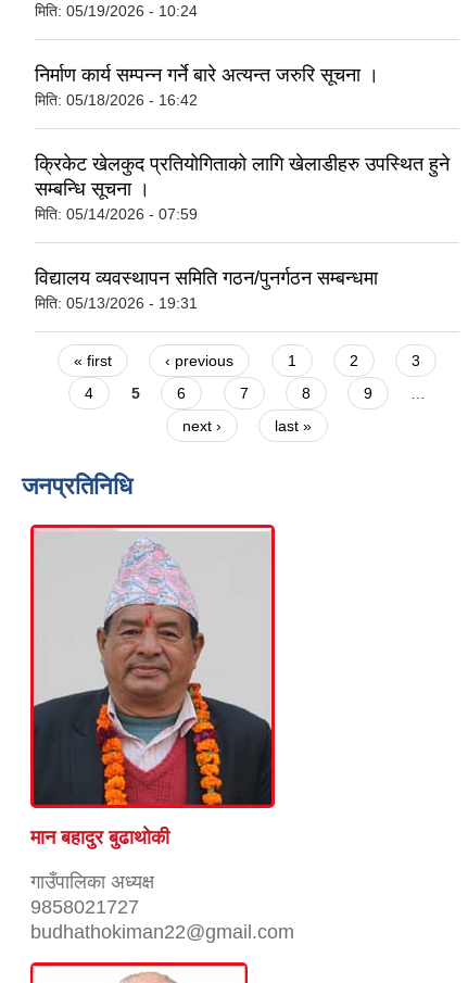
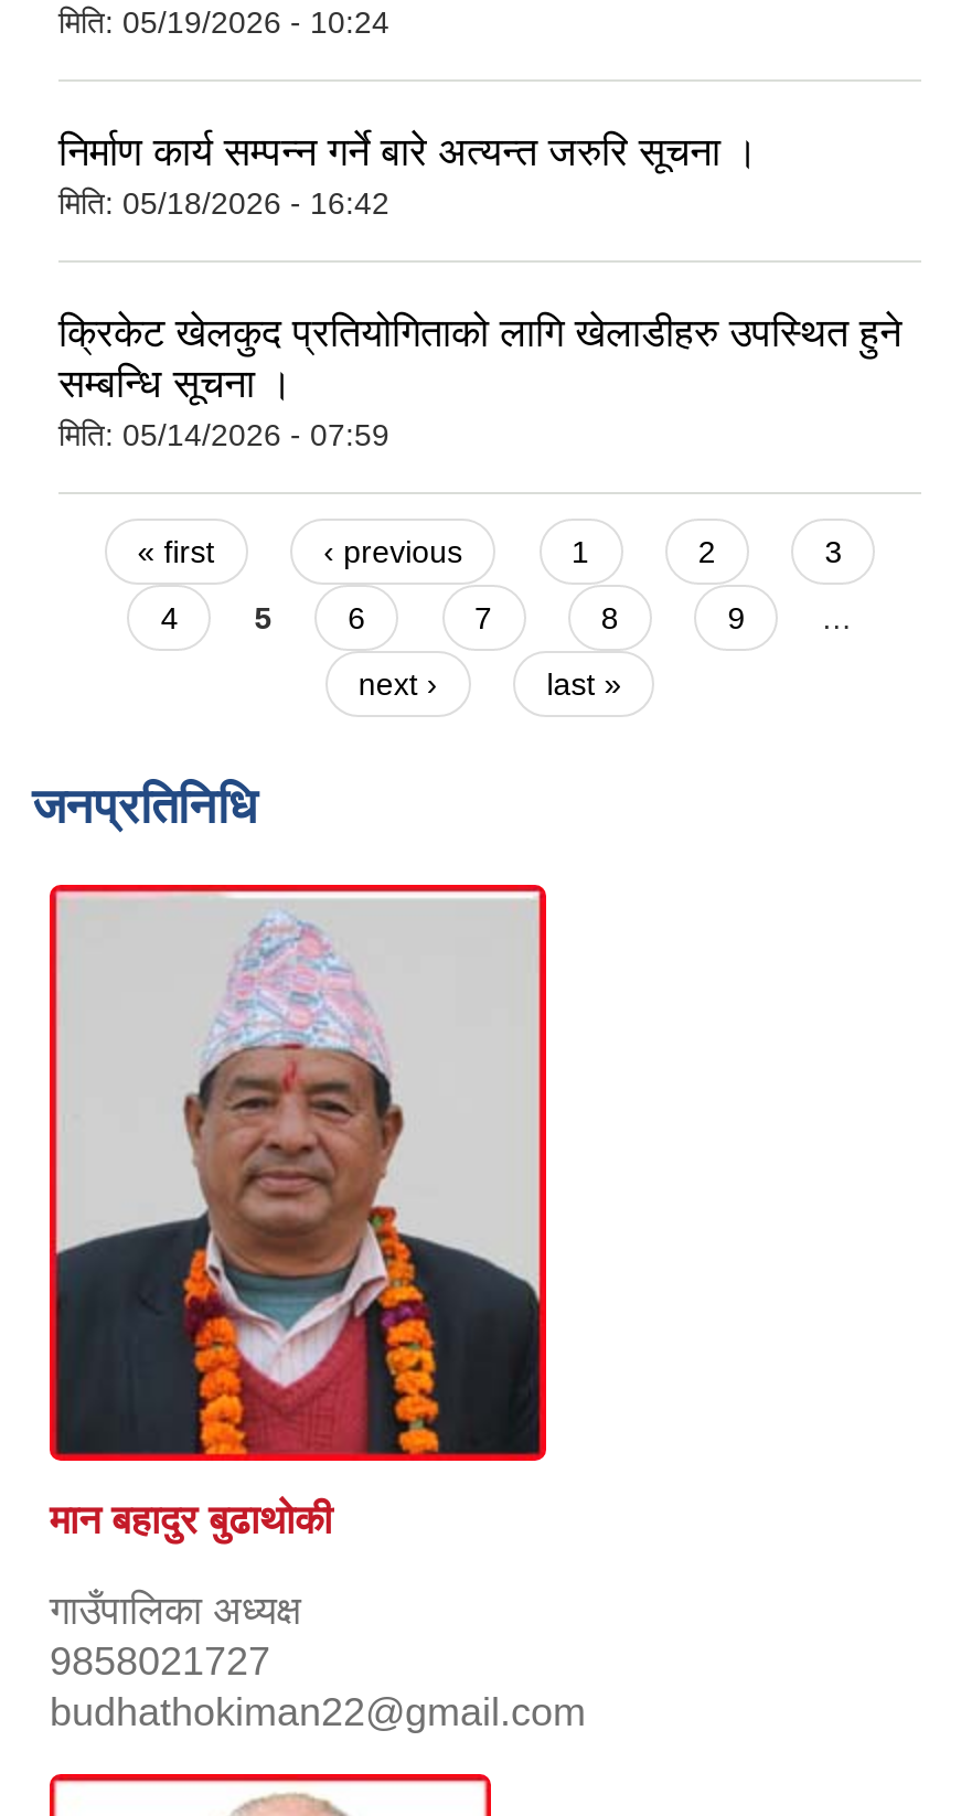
- विद्यालय व्यवस्थापन समिति गठन/पुनर्गठन सम्बन्धमा
- मिति: 05/13/2026 - 19:31
